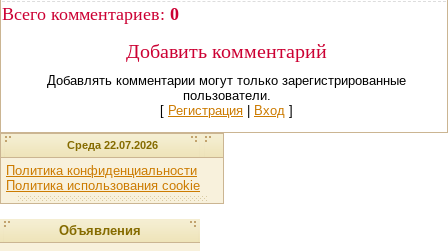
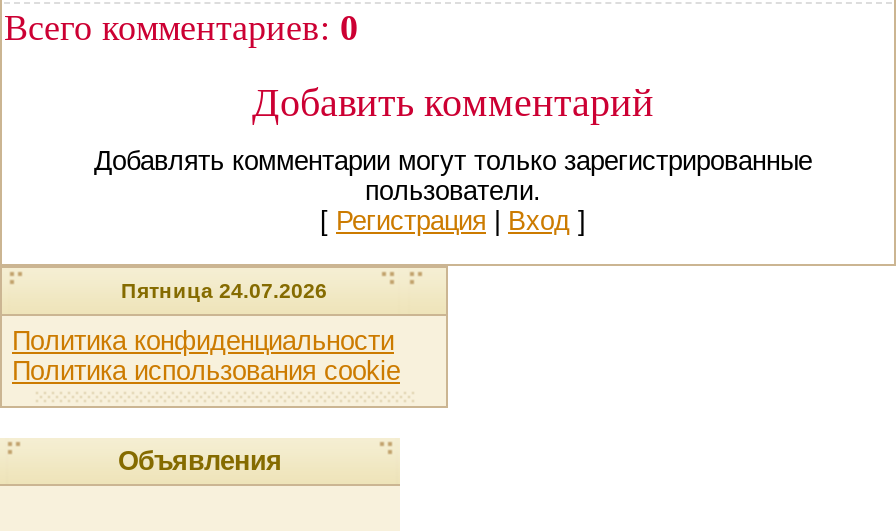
- Среда 22.07.2026
+ Пятница 24.07.2026
